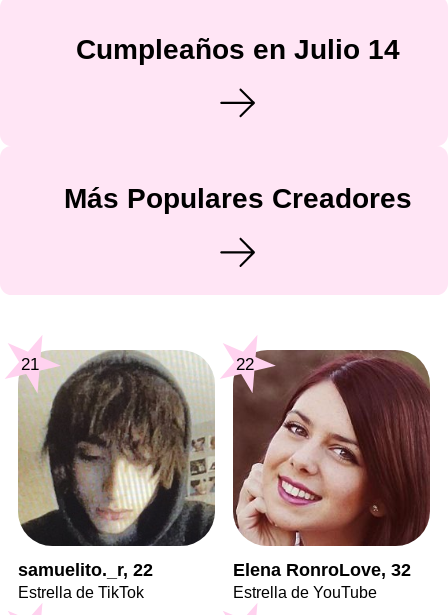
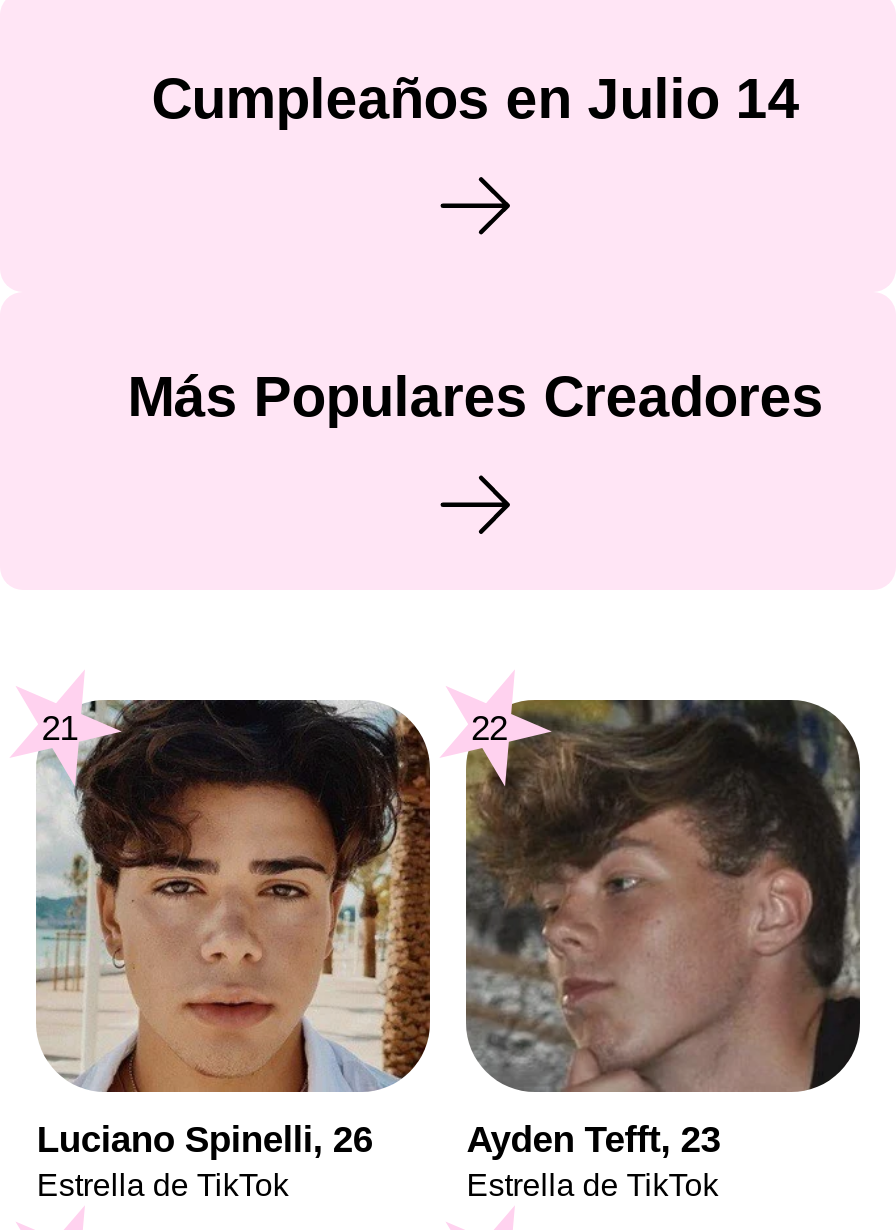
- [image]
- samuelito._r, 22
+ [image]
+ Luciano Spinelli, 26

- [image]
- Elena RonroLove, 32
- Estrella de YouTube
+ [image]
+ Ayden Tefft, 23
+ Estrella de TikTok
